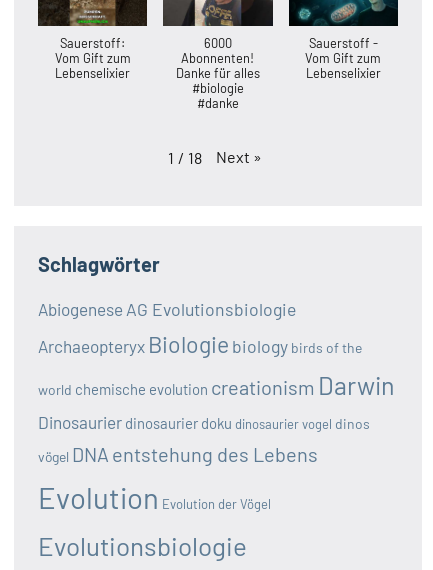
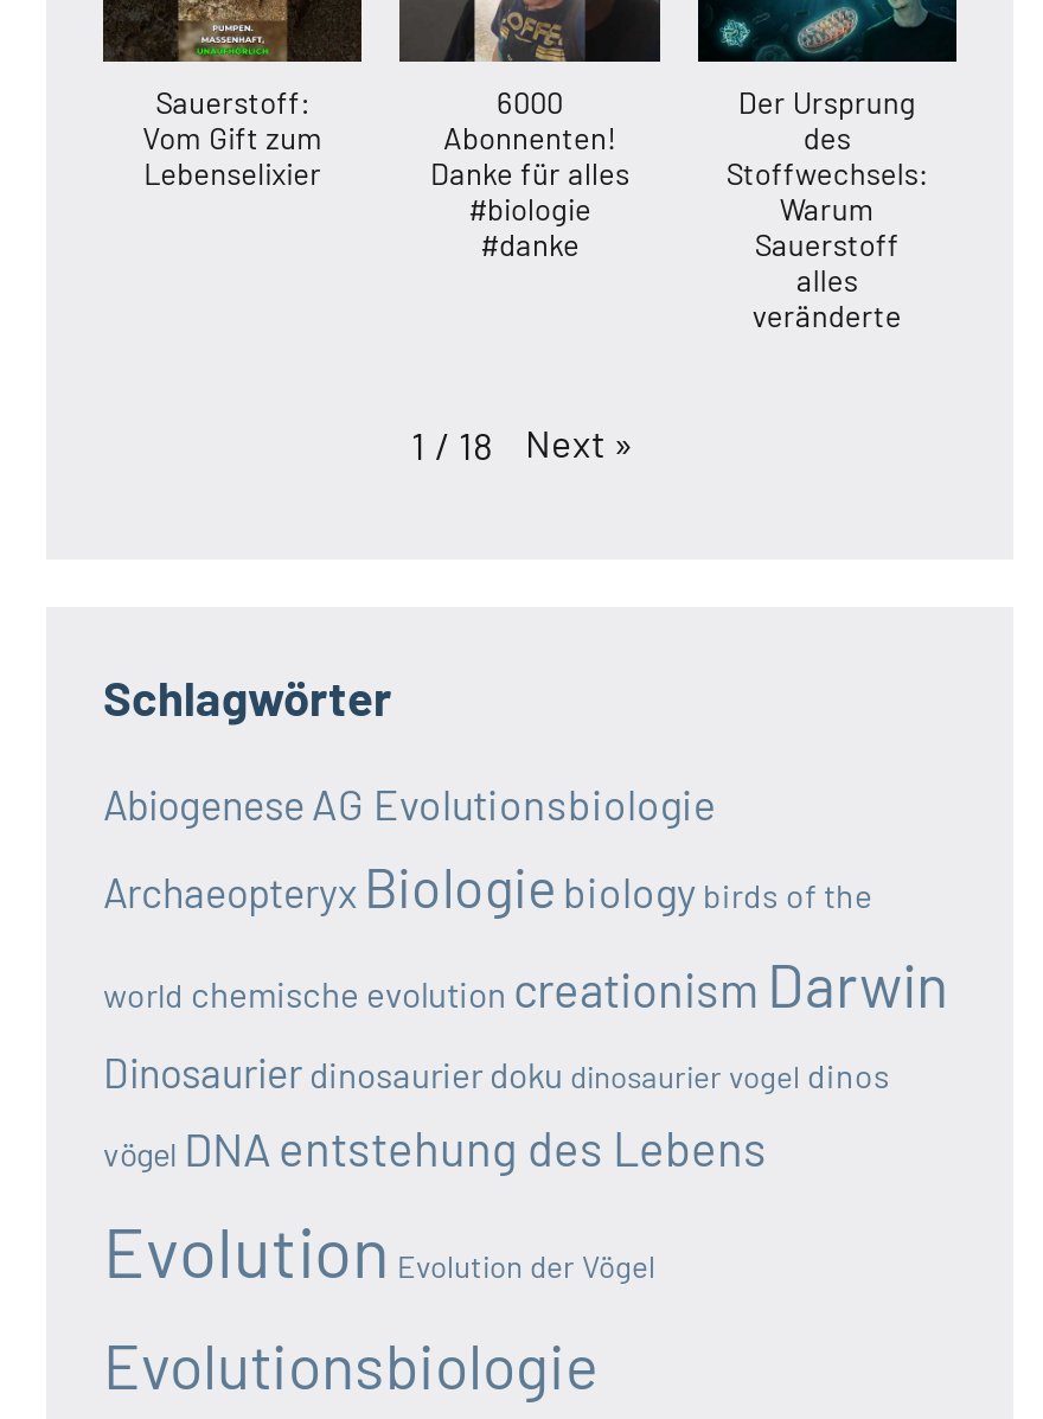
- Sauerstoff -
- Vom Gift zum
- Lebenselixier
+ Der Ursprung
+ des
+ Stoffwechsels:
+ Warum
+ Sauerstoff
+ alles
+ veränderte
